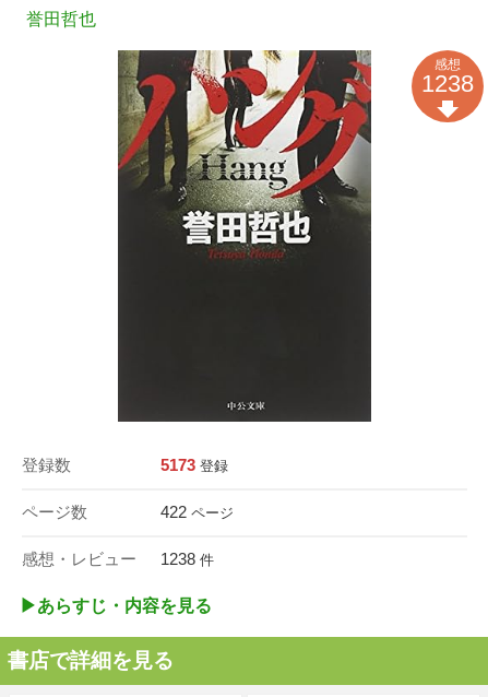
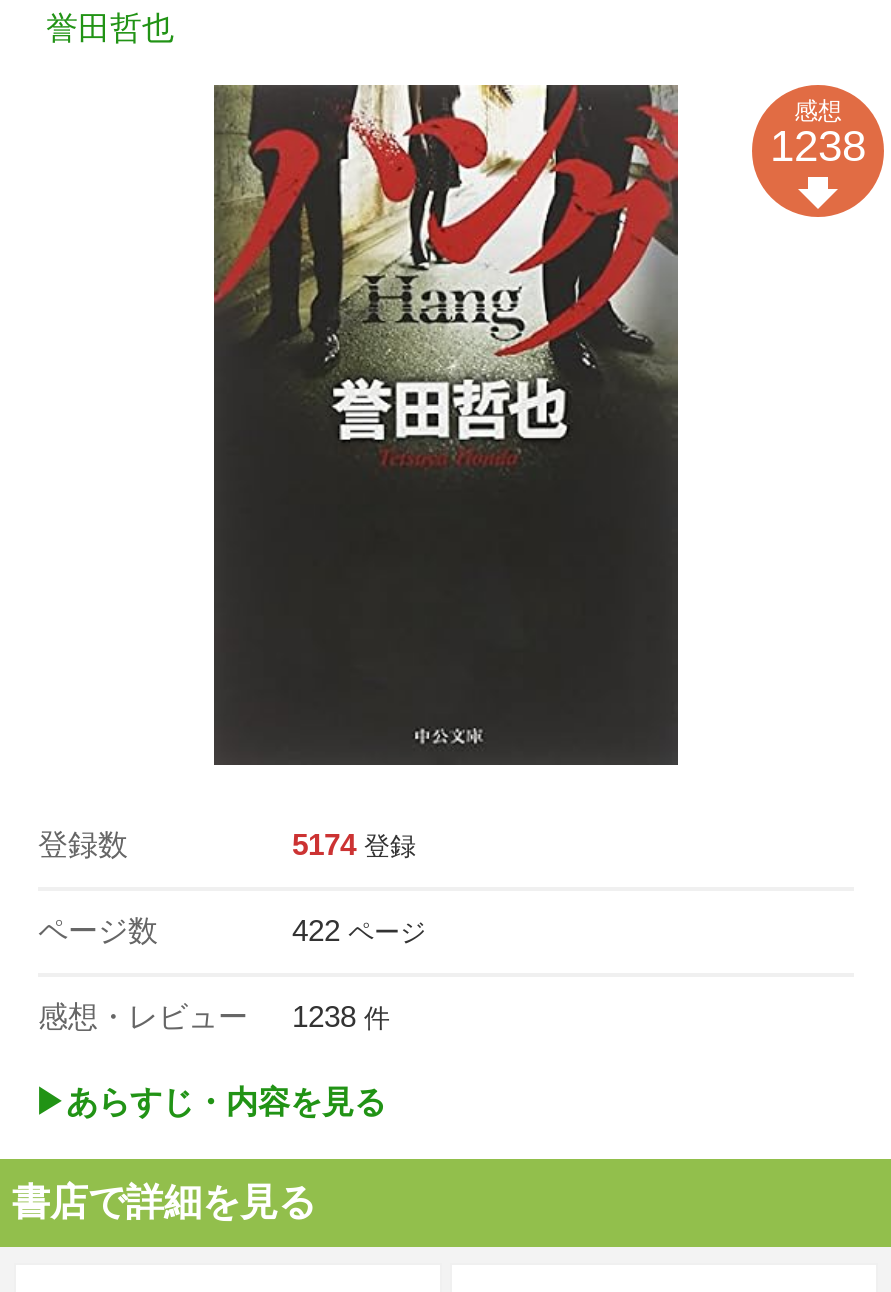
- 5173 登録
+ 5174 登録
